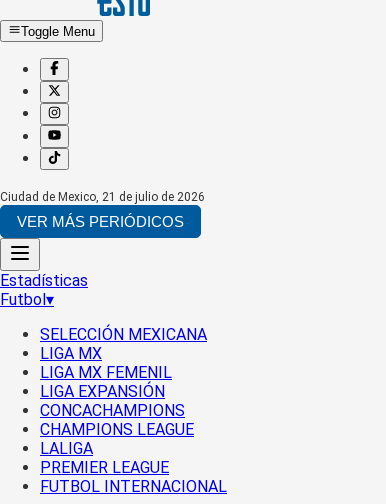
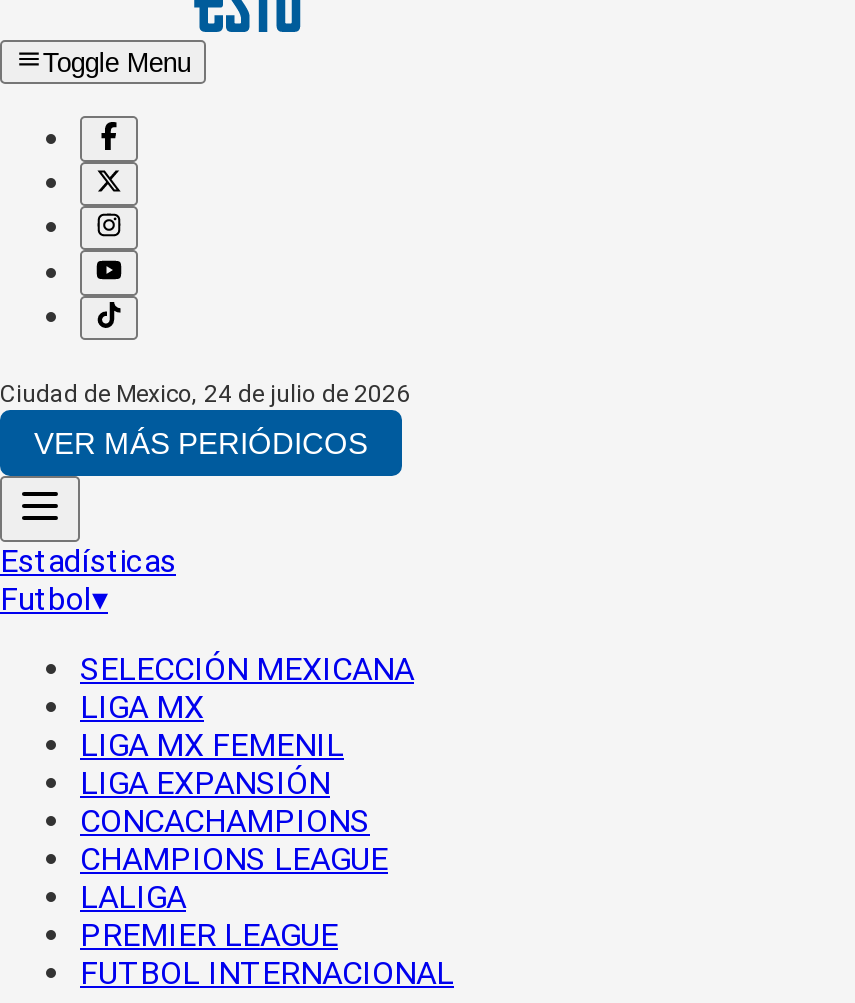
- Ciudad de Mexico, 21 de julio de 2026
+ Ciudad de Mexico, 24 de julio de 2026
